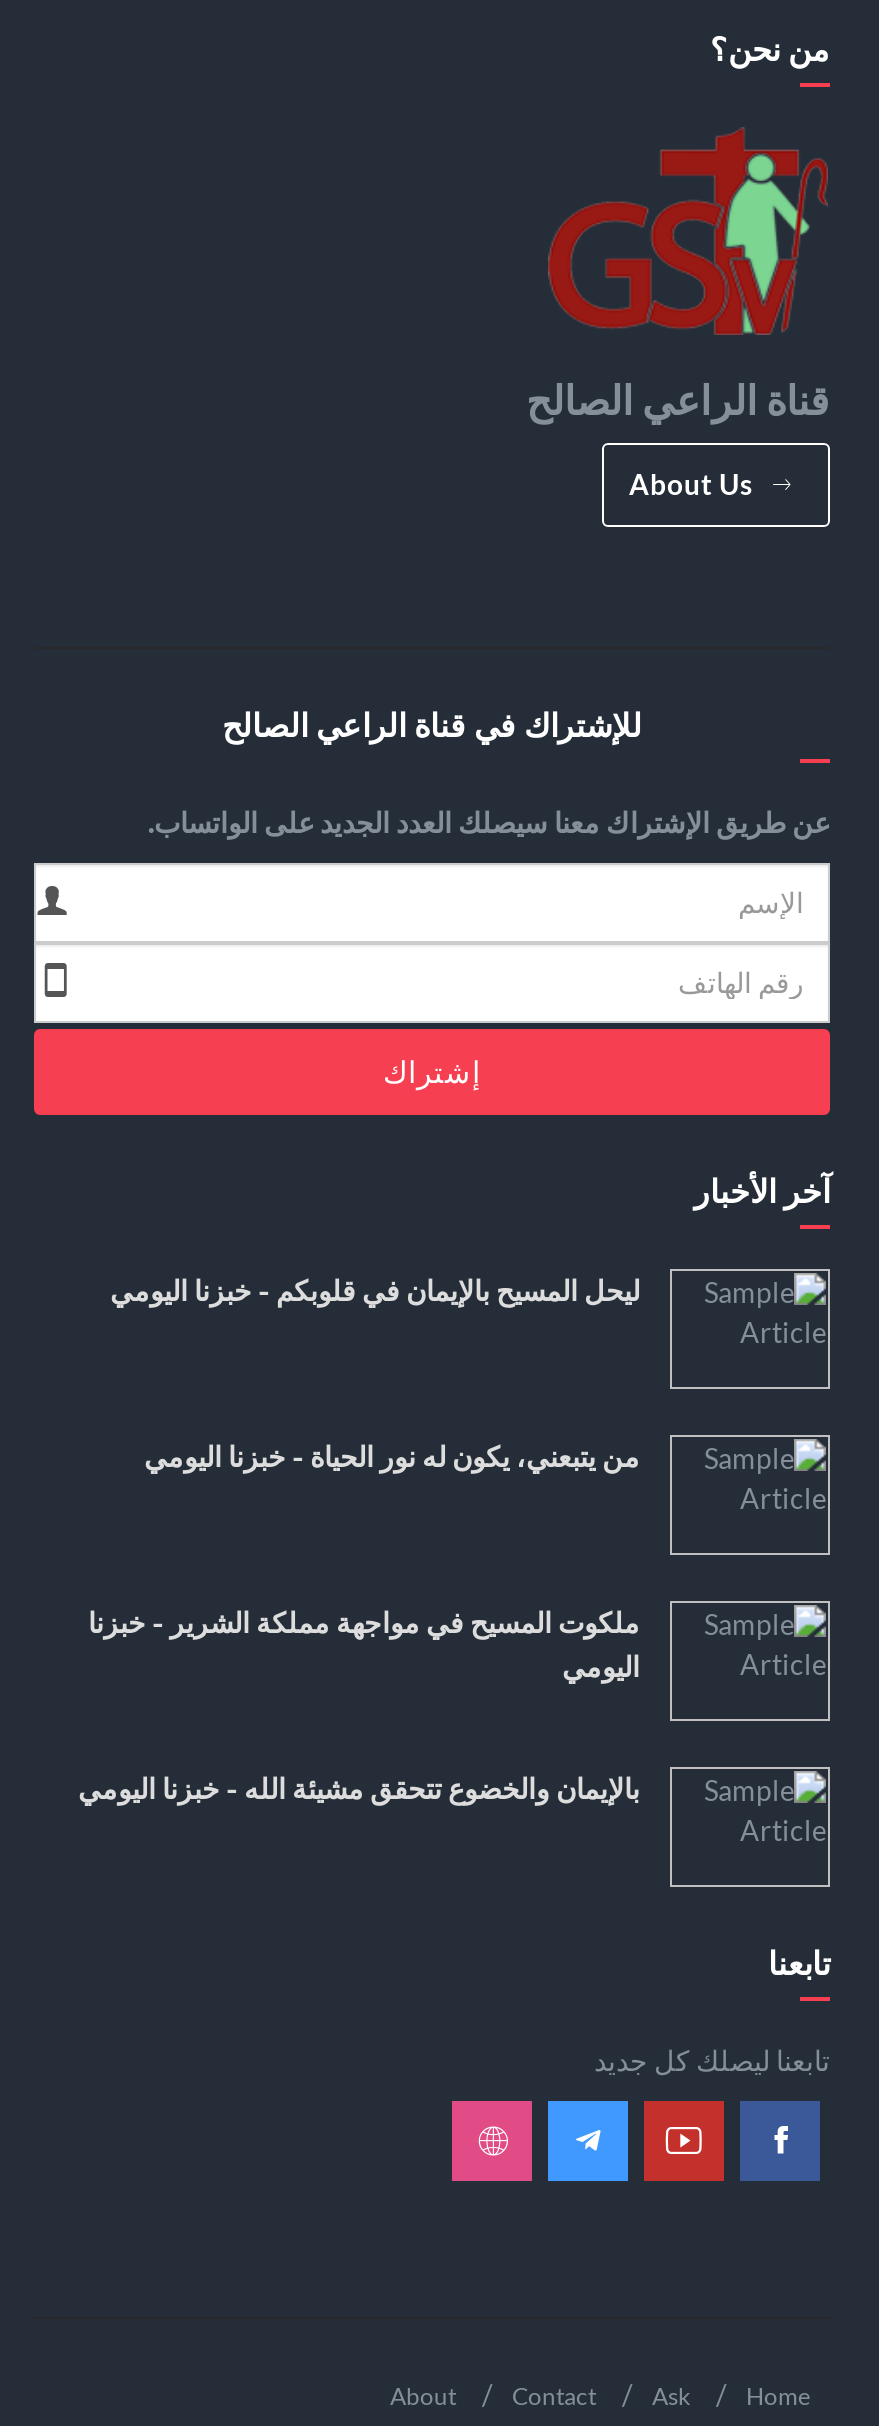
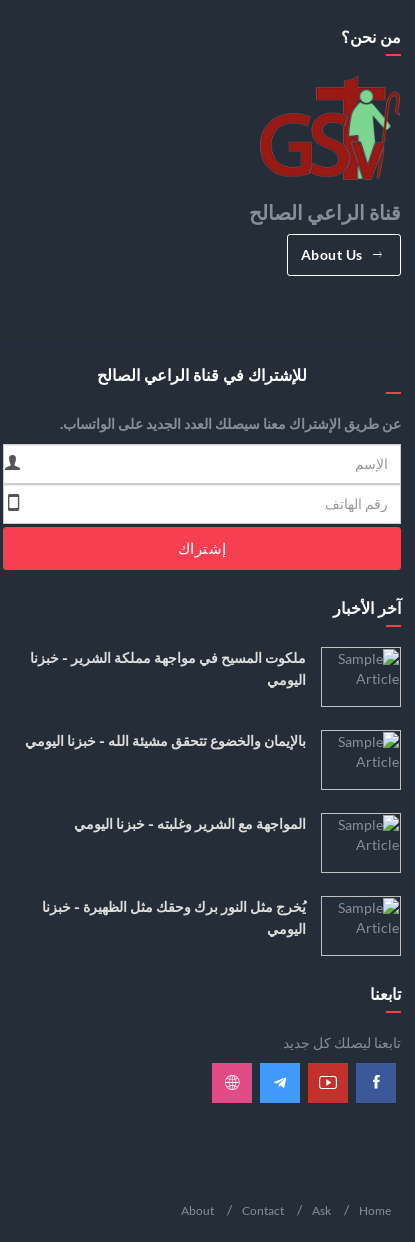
- ليحل المسيح بالإيمان في قلوبكم - خبزنا اليومي

- من يتبعني، يكون له نور الحياة - خبزنا اليومي

moved up: ملكوت المسيح في مواجهة مملكة الشرير - خبزنا | اليومي | بالإيمان والخضوع تتحقق مشيئة الله - خبزنا اليومي

moved up: [image]

+ يُخرج مثل النور برك وحقك مثل الظهيرة - خبزنا
+ اليومي

+ المواجهة مع الشرير وغلبته - خبزنا اليومي
